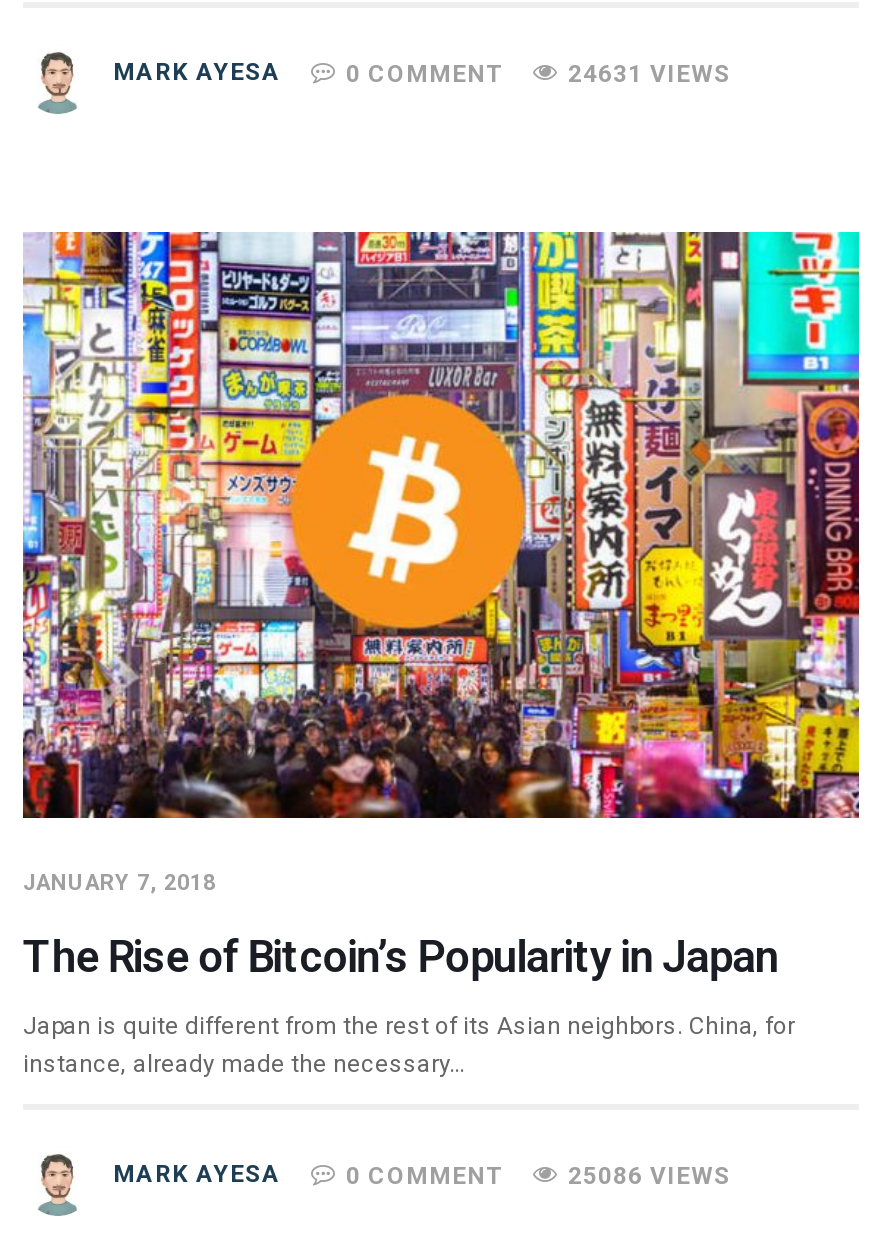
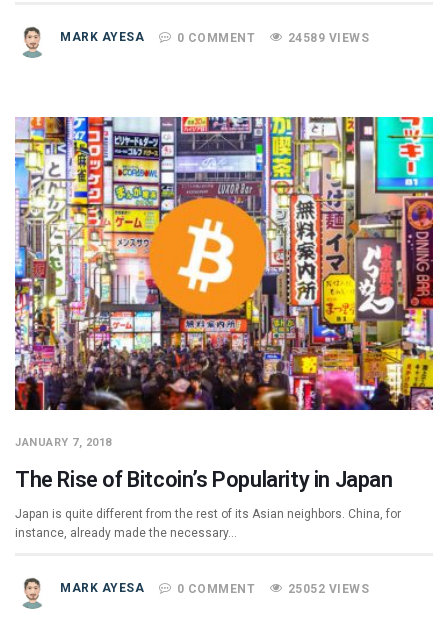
- 24631 VIEWS
+ 24589 VIEWS

- 25086 VIEWS
+ 25052 VIEWS
